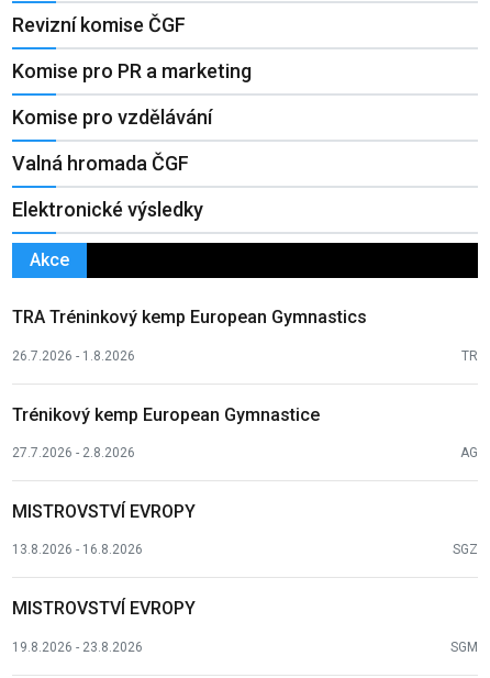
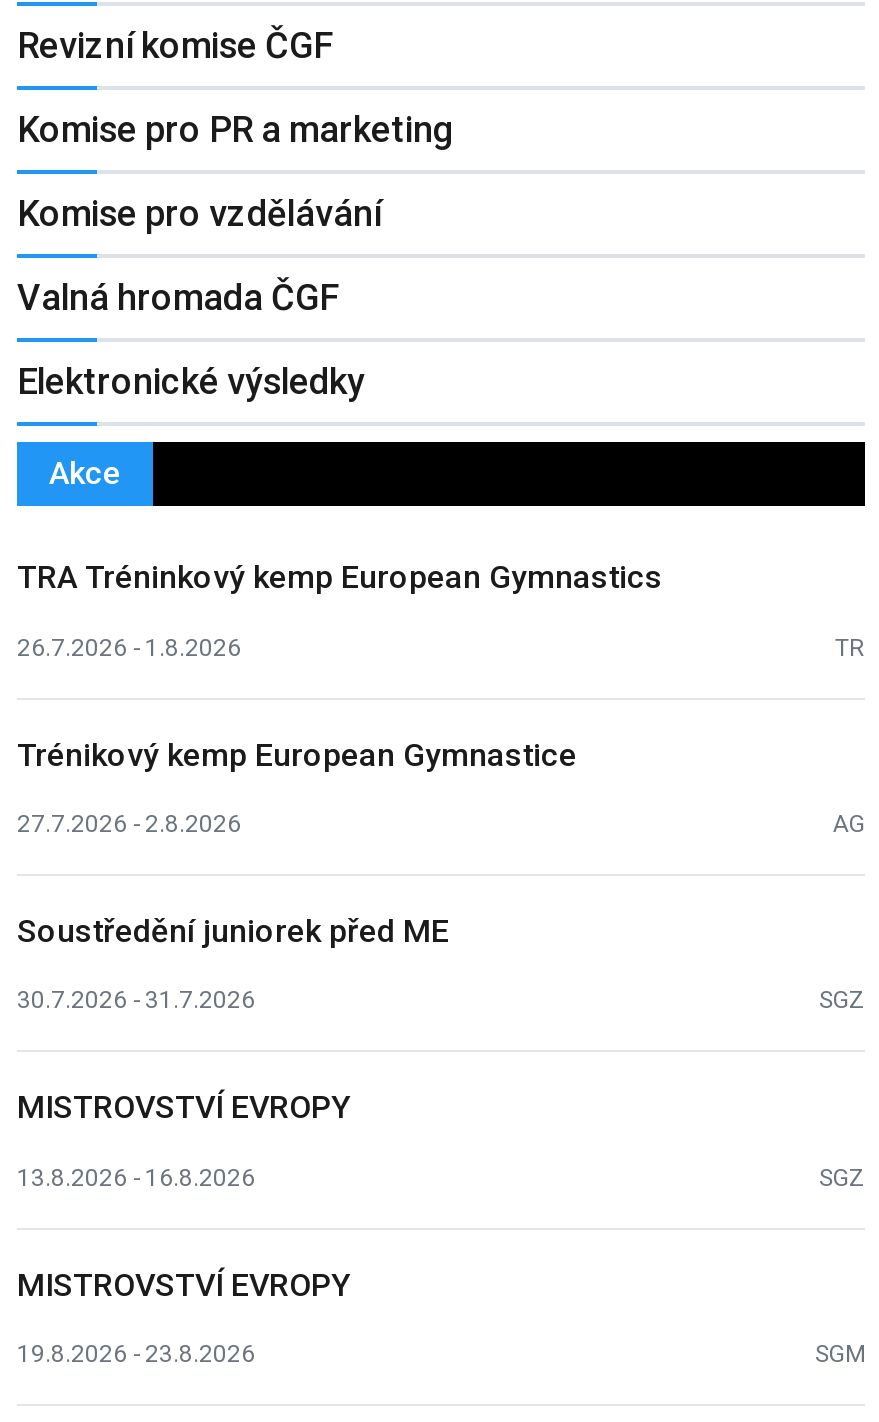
+ Soustředění juniorek před ME
+ 30.7.2026 - 31.7.2026
+ SGZ
